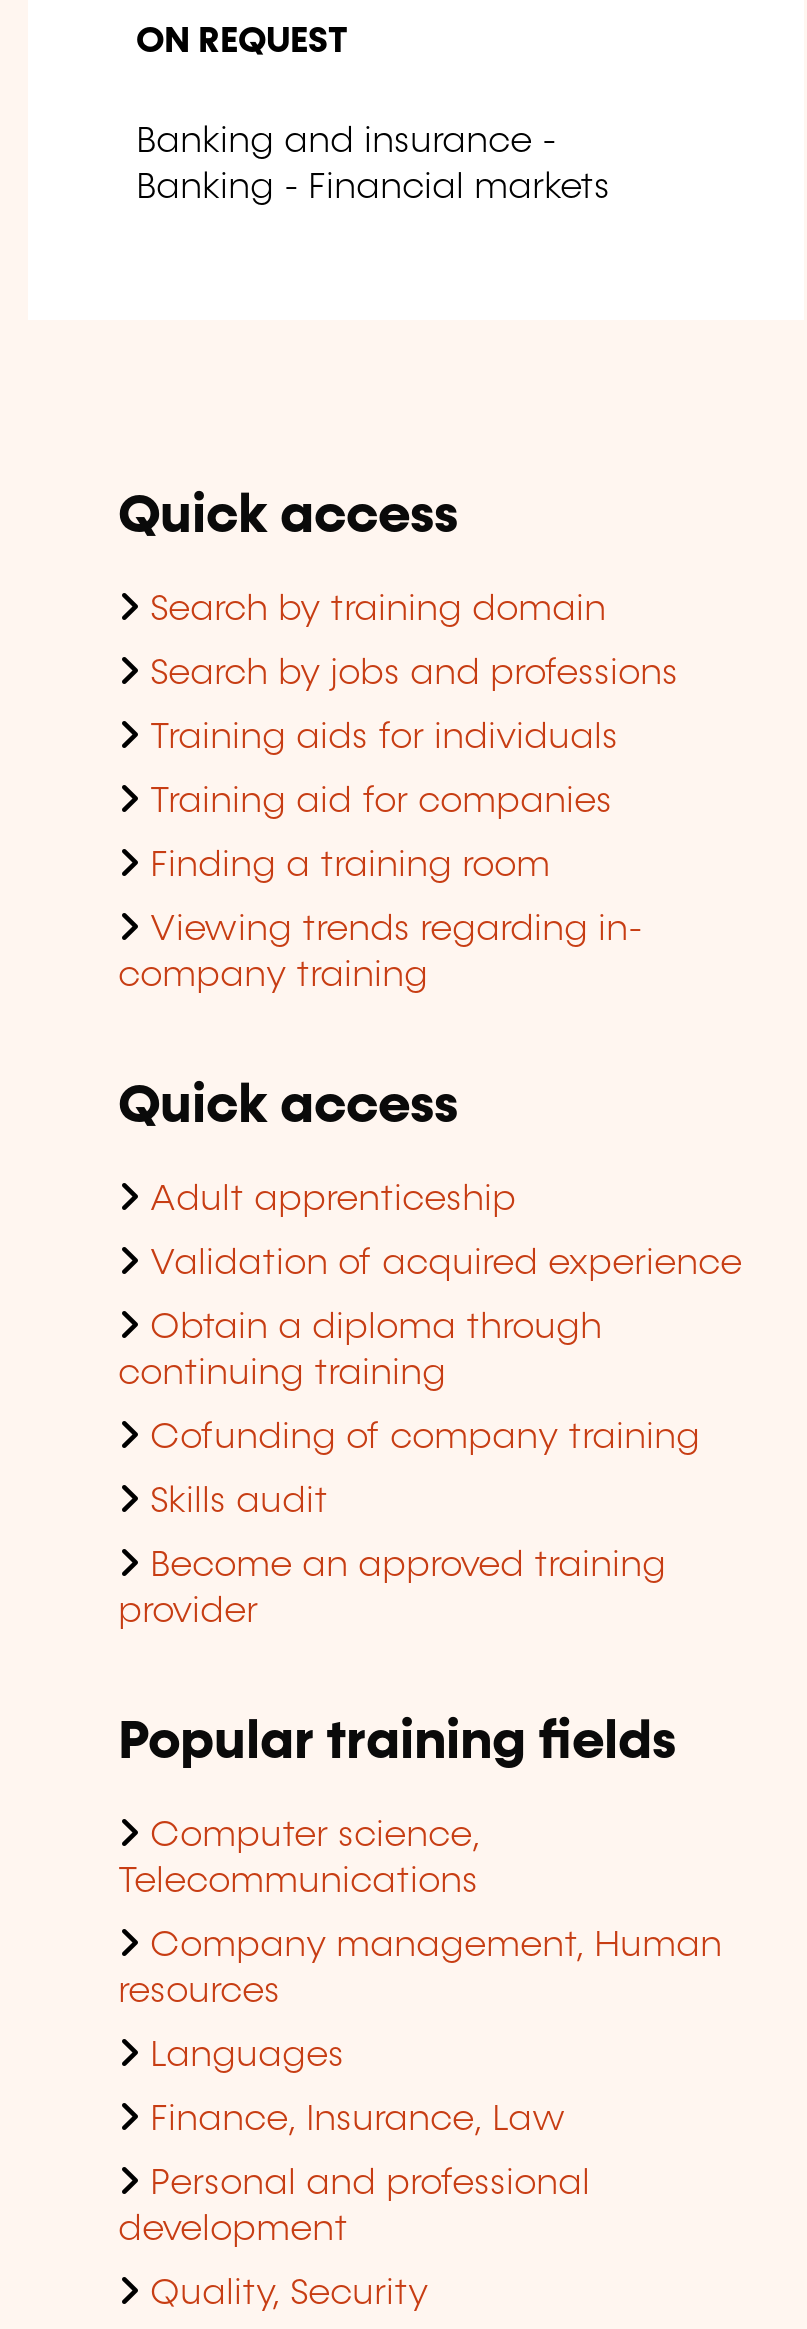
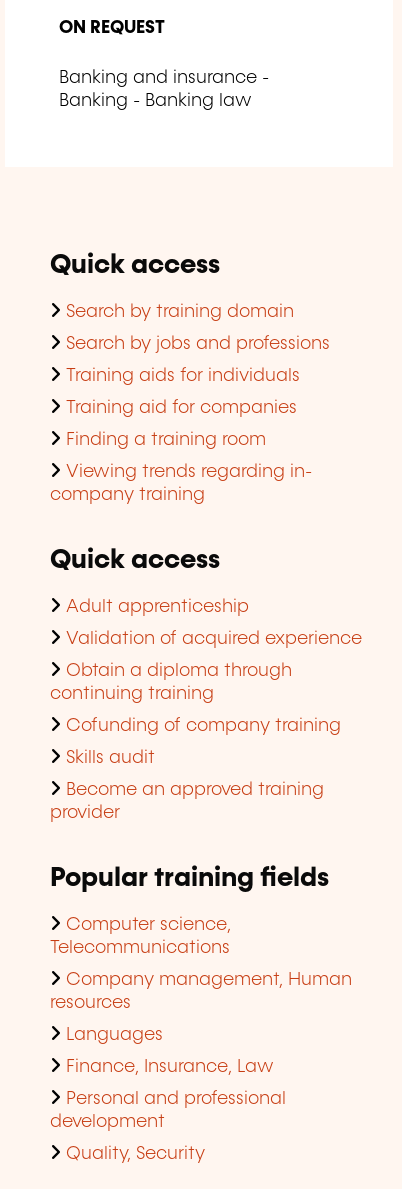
- Banking - Financial markets
+ Banking - Banking law
